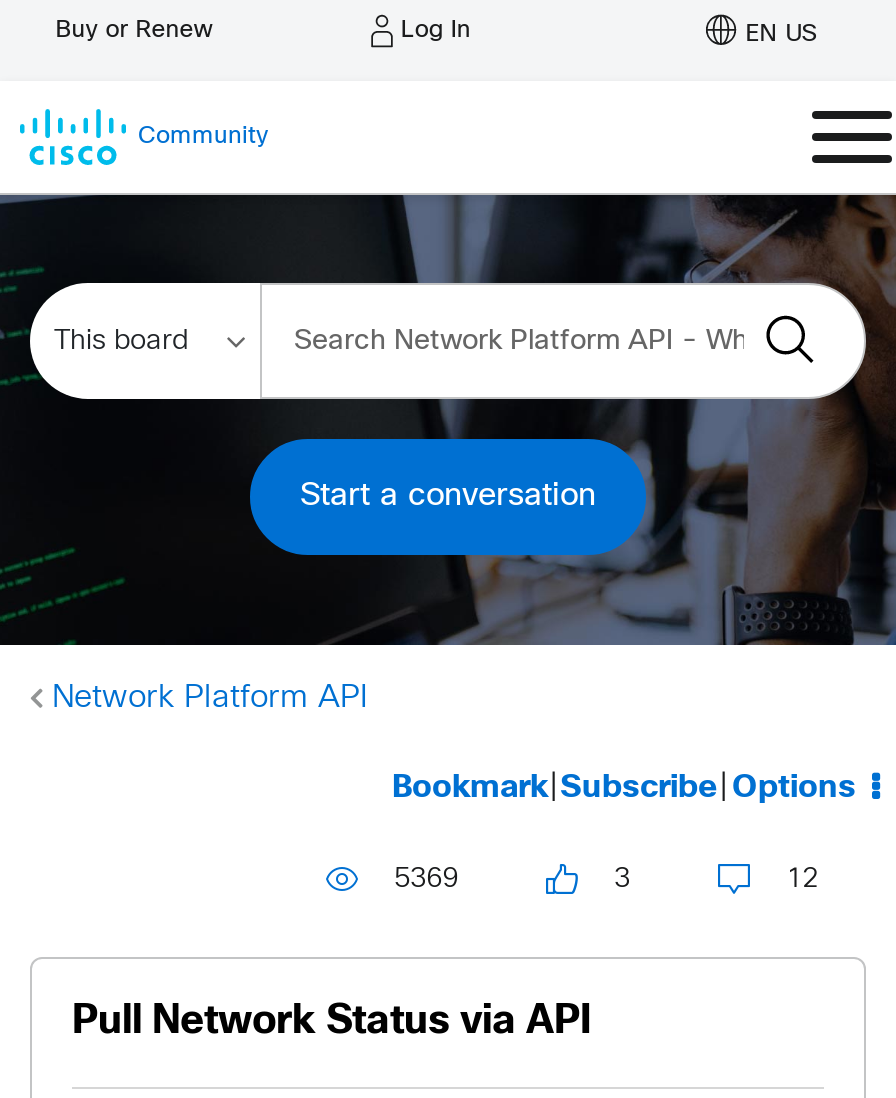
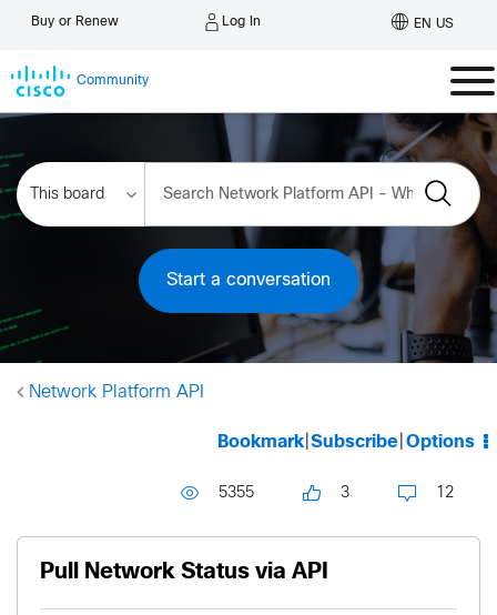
- 5369
+ 5355
